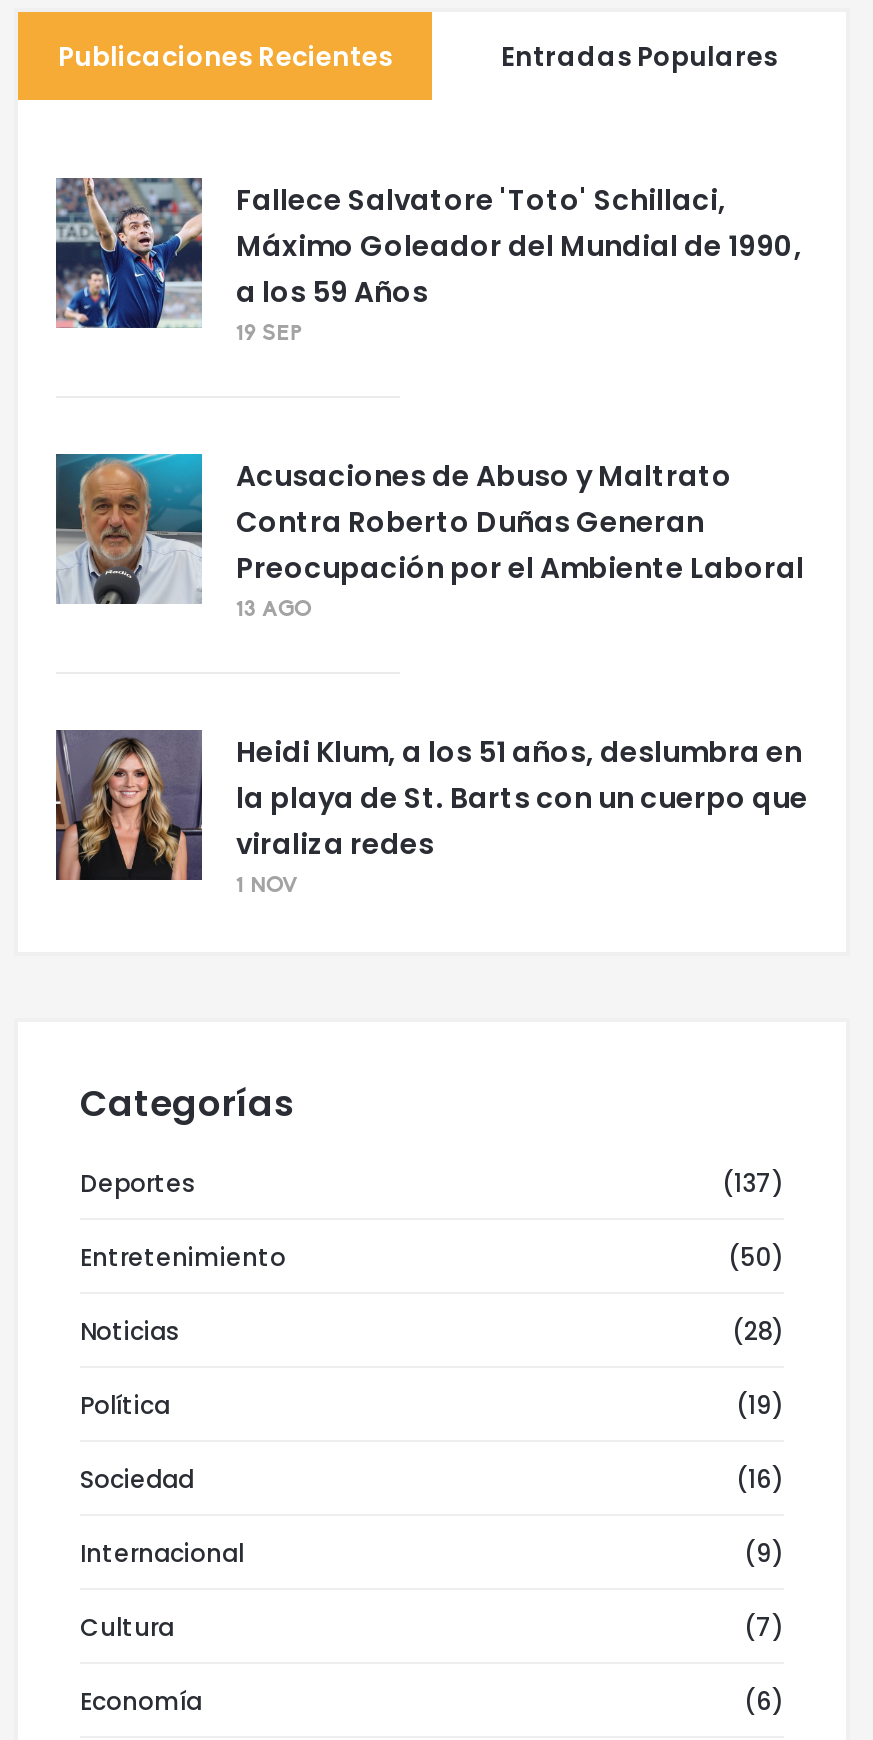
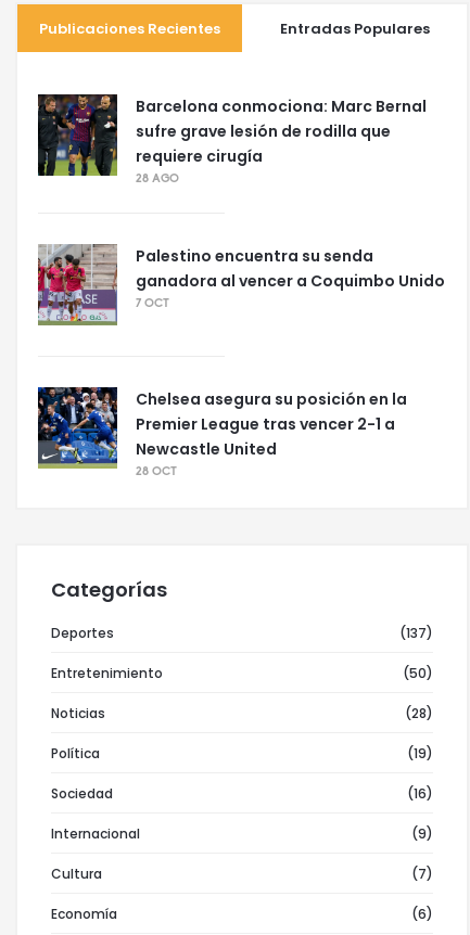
- [image]
- Fallece Salvatore 'Toto' Schillaci,
- Máximo Goleador del Mundial de 1990,
- a los 59 Años
- 19 SEP
+ [image]
+ Barcelona conmociona: Marc Bernal
+ sufre grave lesión de rodilla que
+ requiere cirugía
+ 28 AGO

- [image]
- Acusaciones de Abuso y Maltrato
- Contra Roberto Duñas Generan
- Preocupación por el Ambiente Laboral
- 13 AGO
+ [image]
+ Palestino encuentra su senda
+ ganadora al vencer a Coquimbo Unido
+ 7 OCT

- [image]
- Heidi Klum, a los 51 años, deslumbra en
- la playa de St. Barts con un cuerpo que
- viraliza redes
- 1 NOV
+ [image]
+ Chelsea asegura su posición en la
+ Premier League tras vencer 2-1 a
+ Newcastle United
+ 28 OCT
